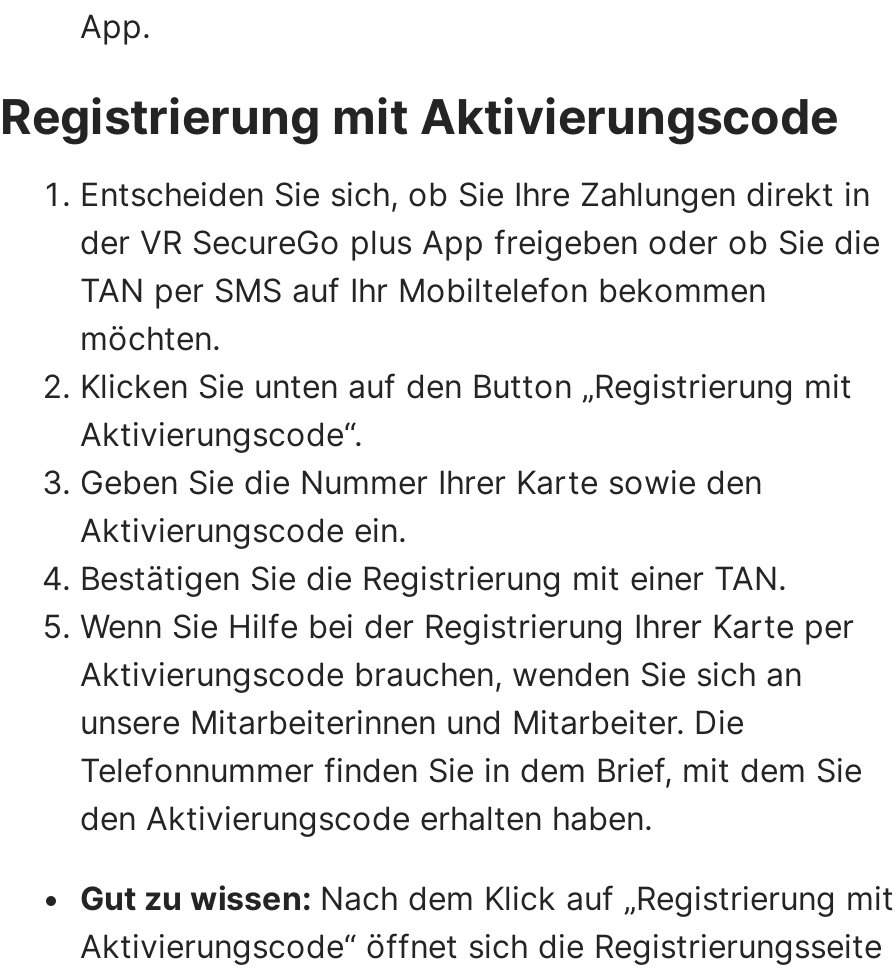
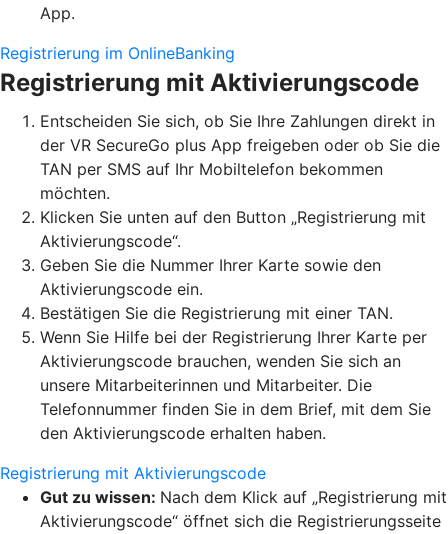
+ Registrierung im OnlineBanking

+ Registrierung mit Aktivierungscode
